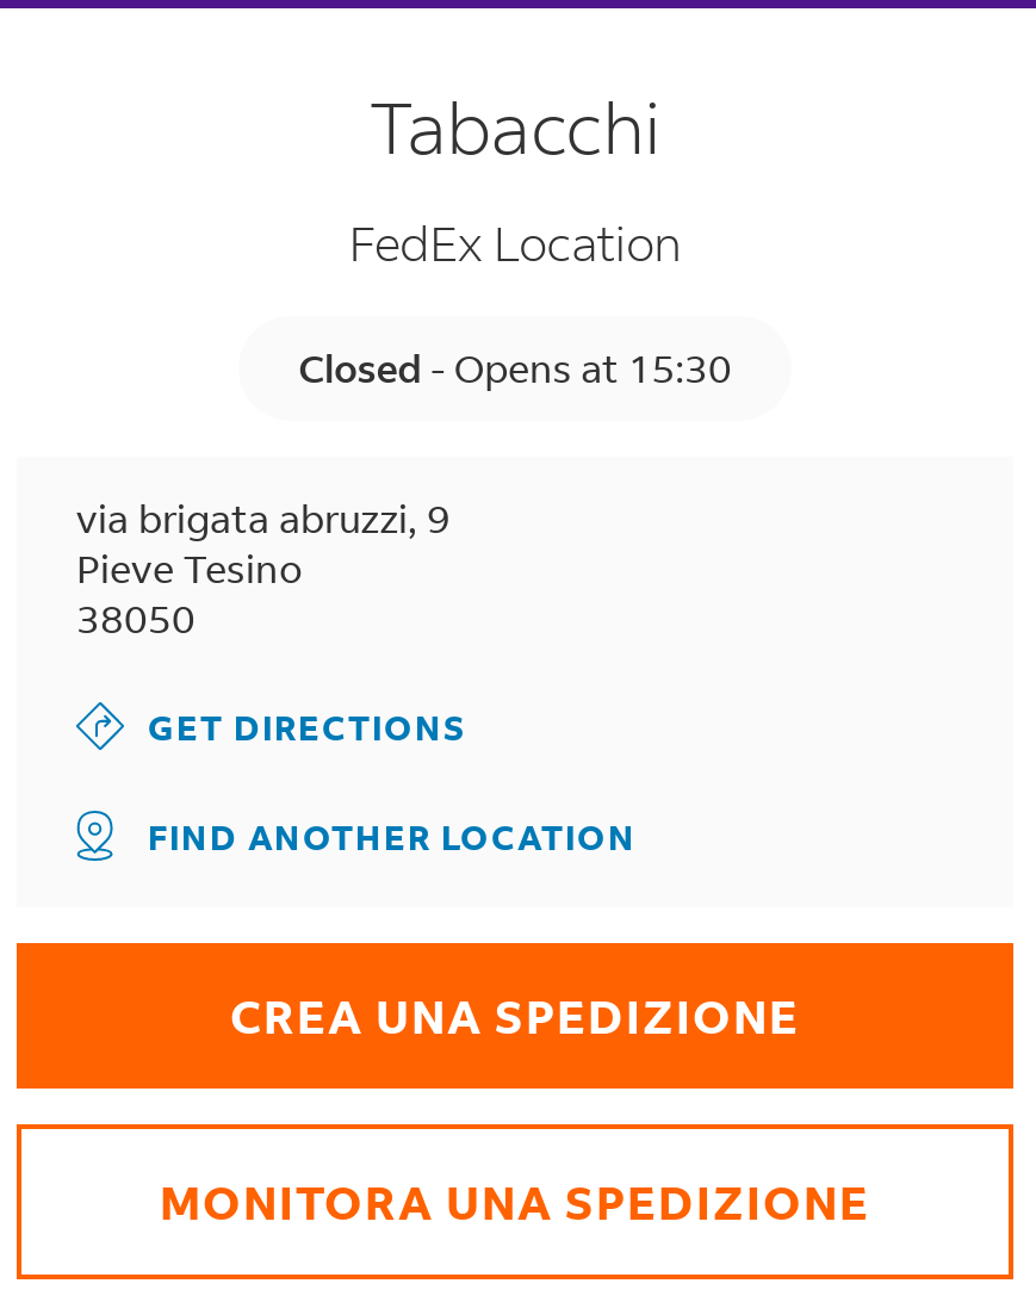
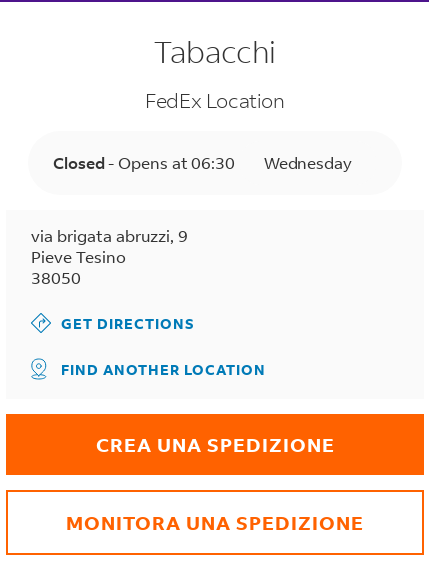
- Closed - Opens at 15:30
+ Closed - Opens at 06:30
+ Wednesday
